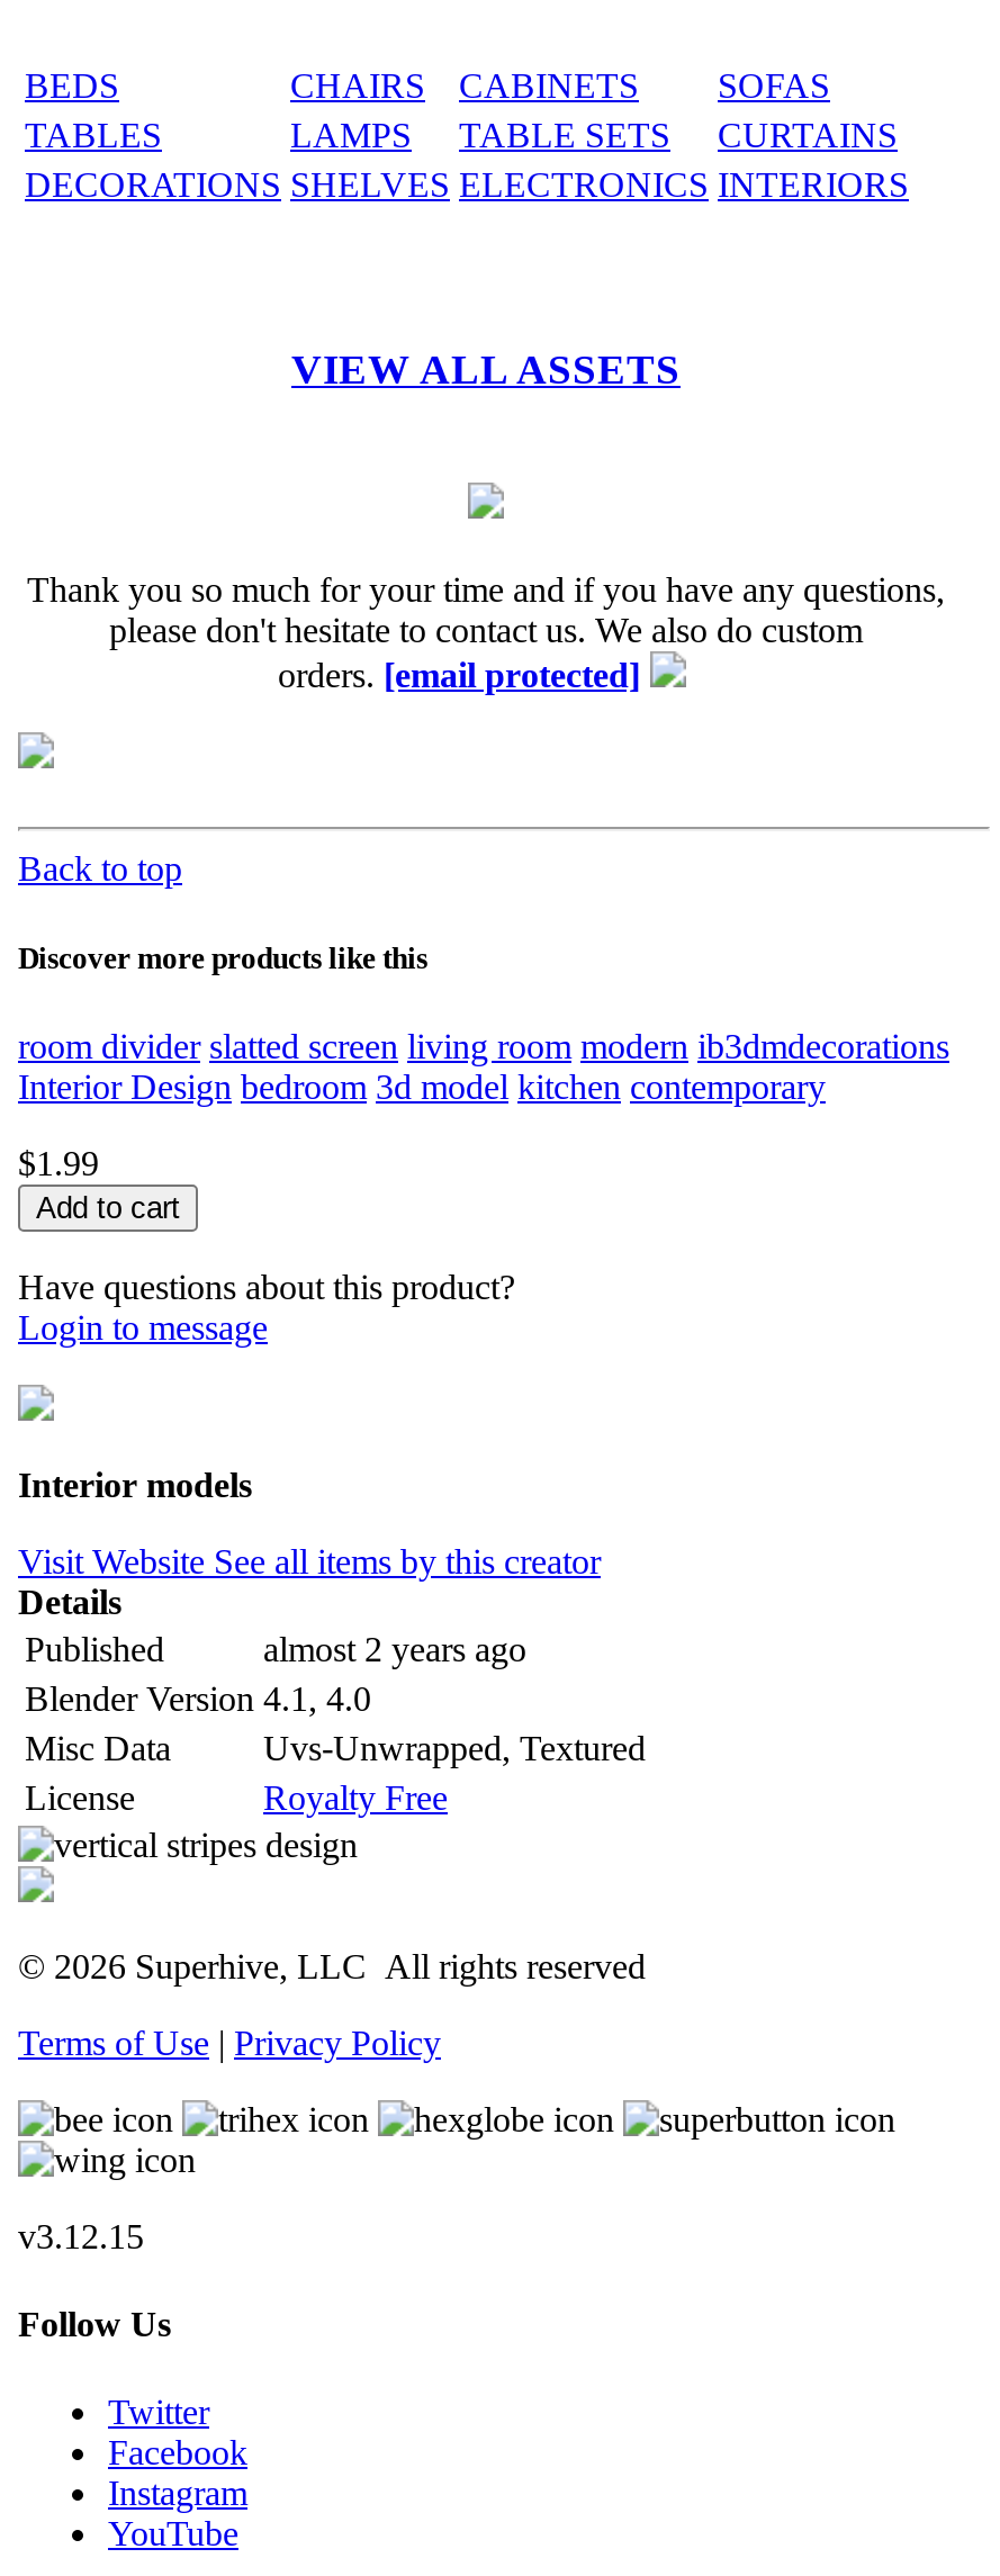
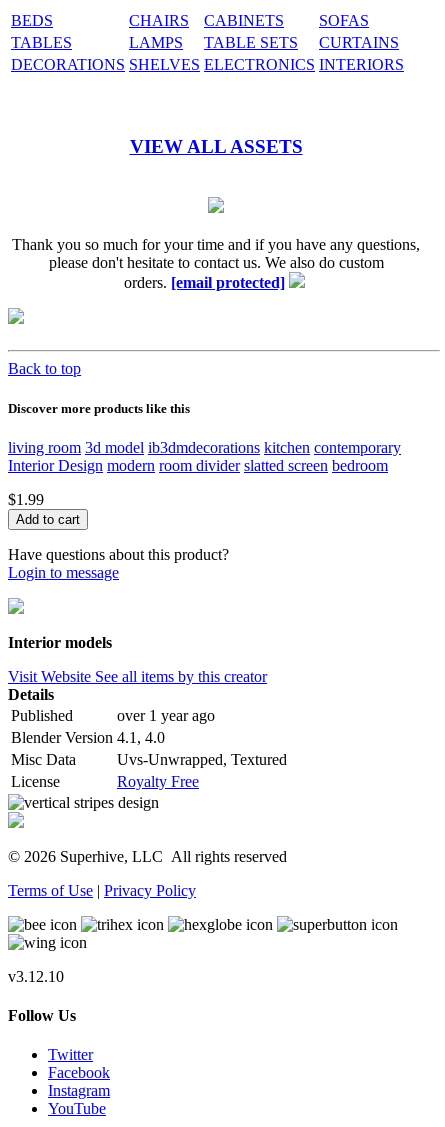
- room divider slatted screen living room modern ib3dmdecorations
- Interior Design bedroom 3d model kitchen contemporary
+ living room 3d model ib3dmdecorations kitchen contemporary
+ Interior Design modern room divider slatted screen bedroom

- almost 2 years ago
+ over 1 year ago

- v3.12.15
+ v3.12.10
